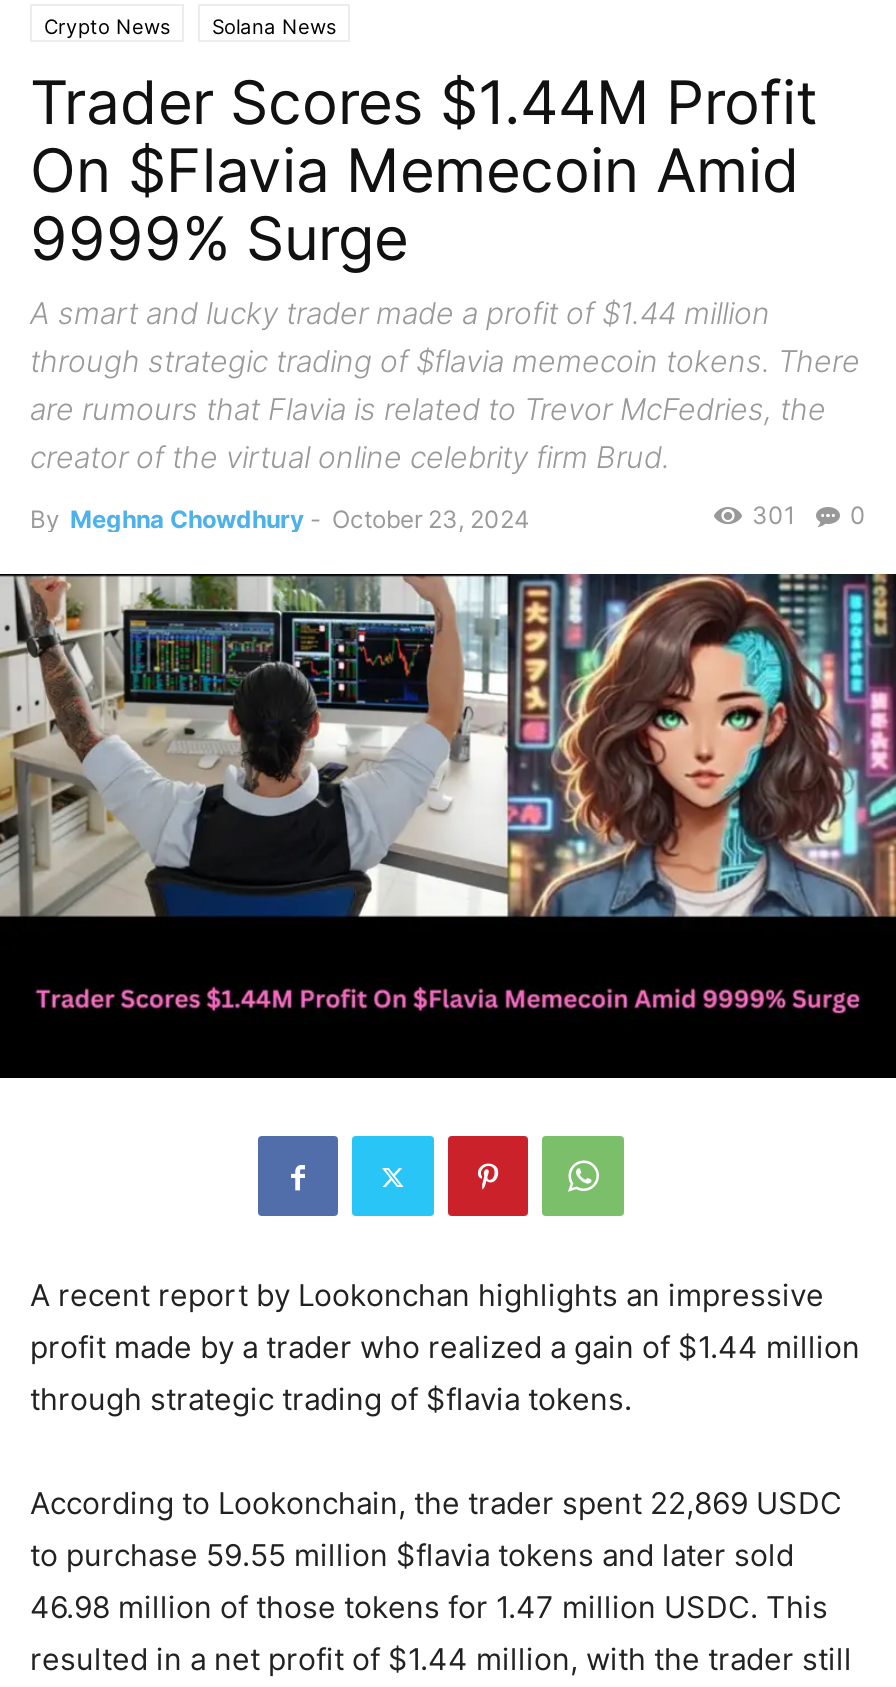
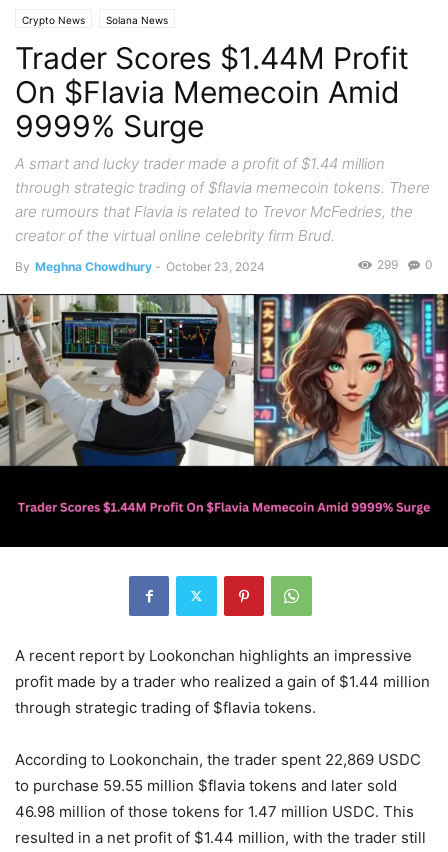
- 301 0
+ 299 0
